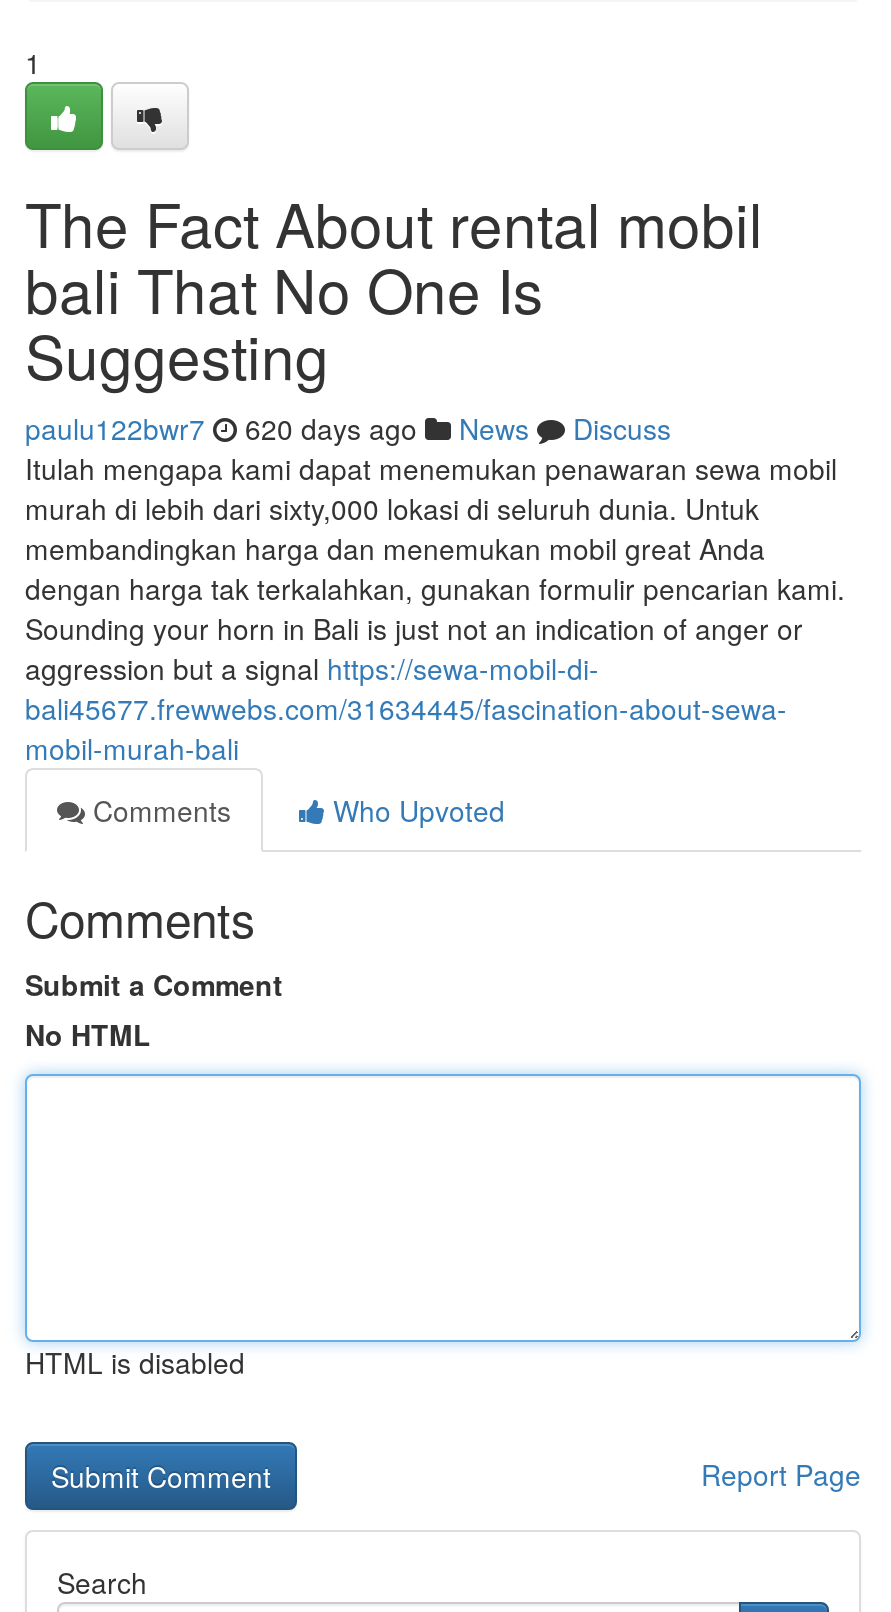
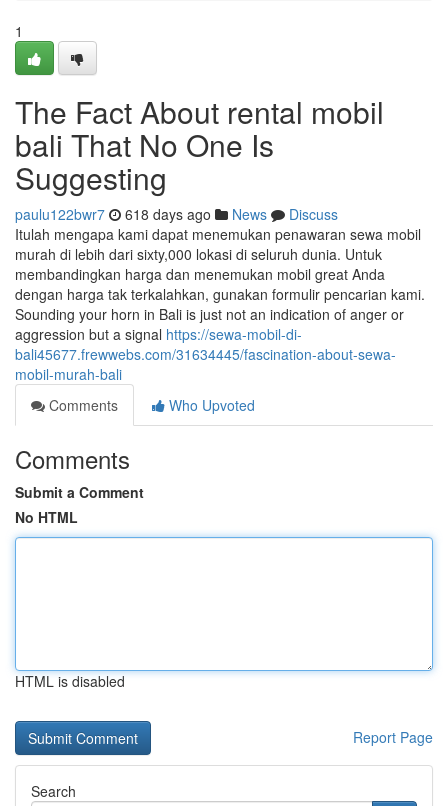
- paulu122bwr7 620 days ago News Discuss
+ paulu122bwr7 618 days ago News Discuss
